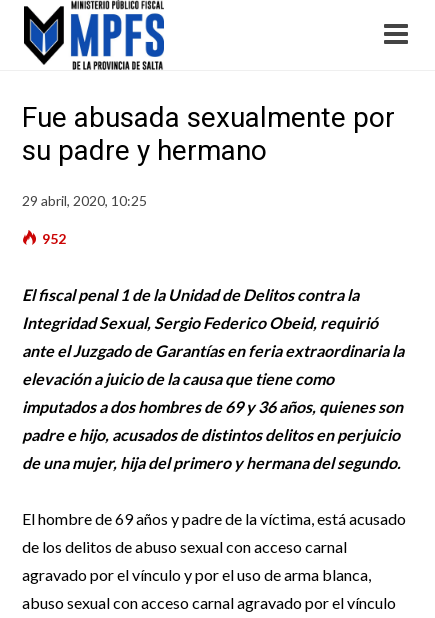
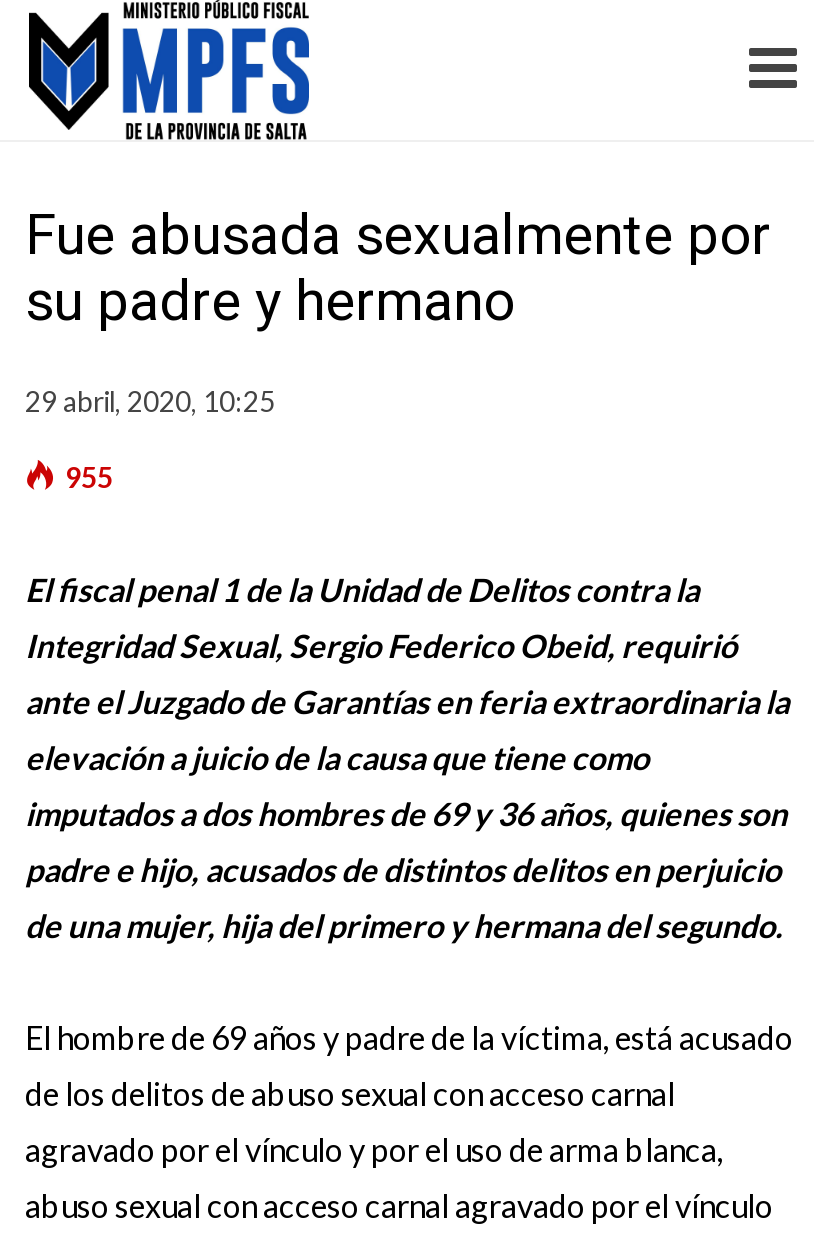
- 952
+ 955
